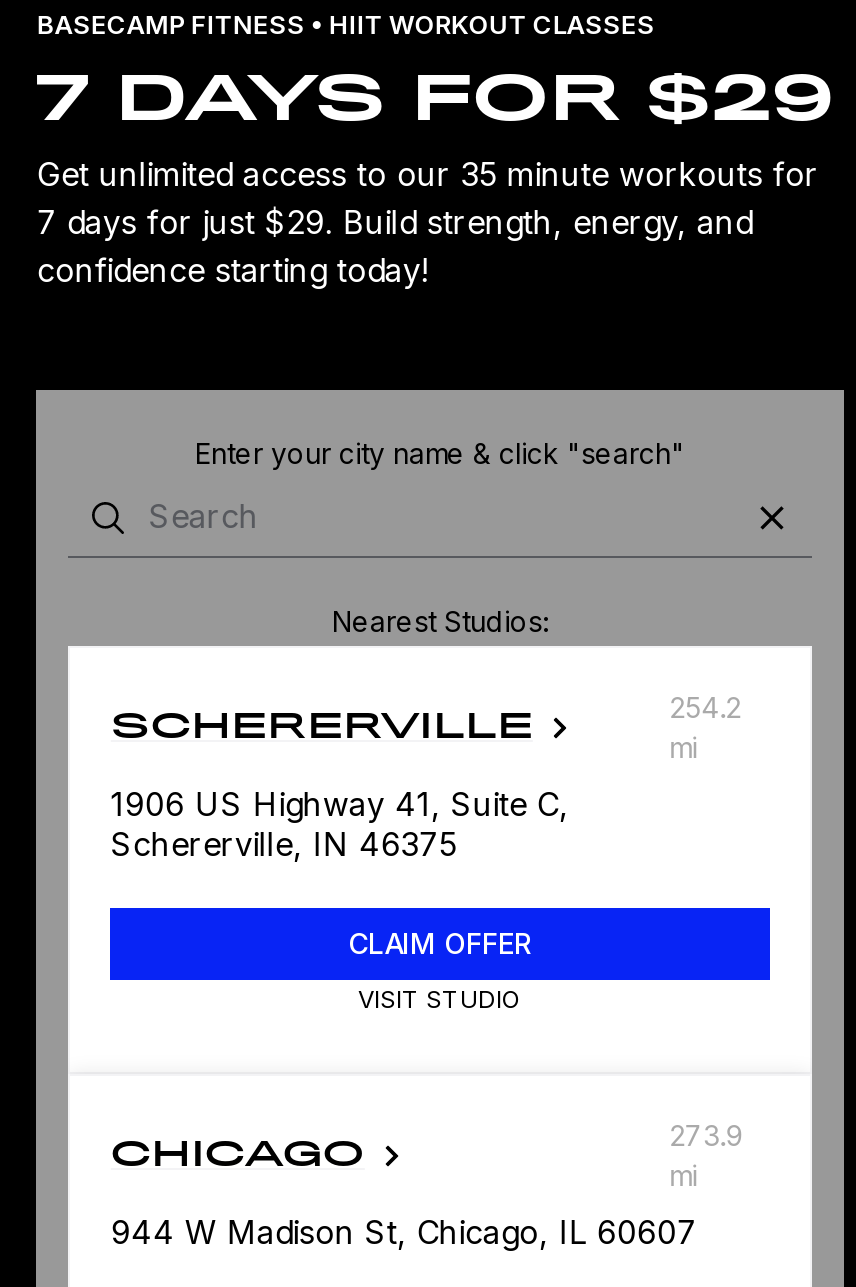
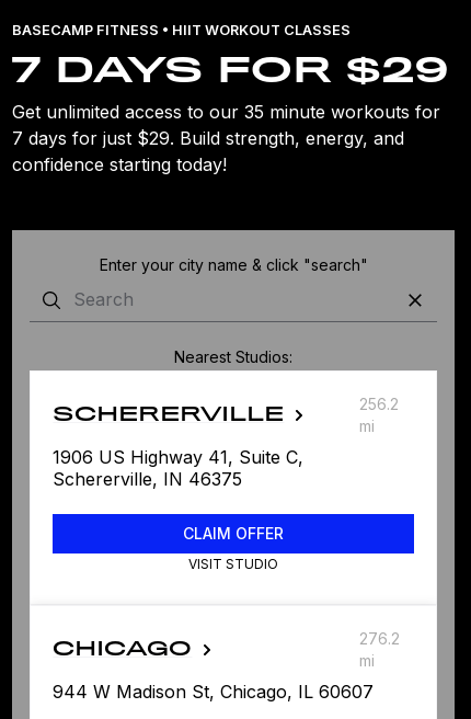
- 254.2
+ 256.2

- 273.9
+ 276.2
